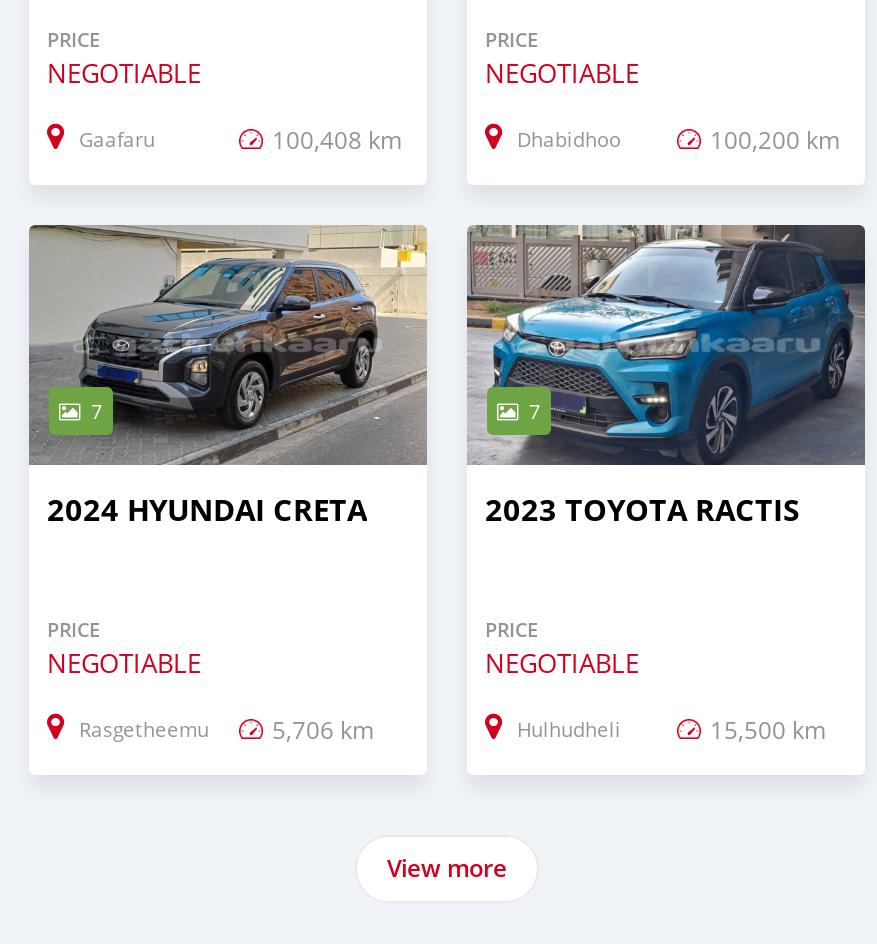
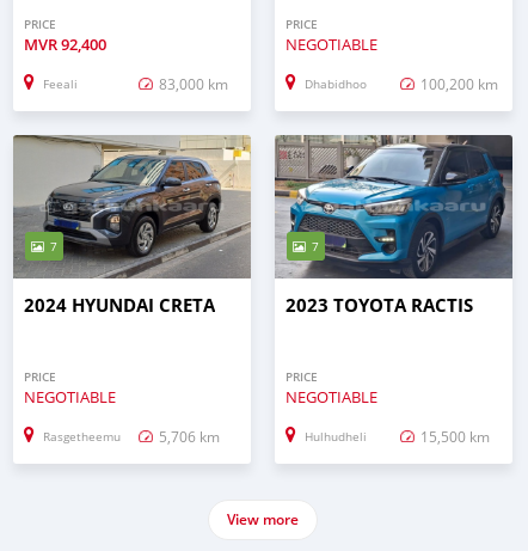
- NEGOTIABLE
+ MVR 92,400

- Gaafaru
- 100,408 km
+ Feeali
+ 83,000 km
